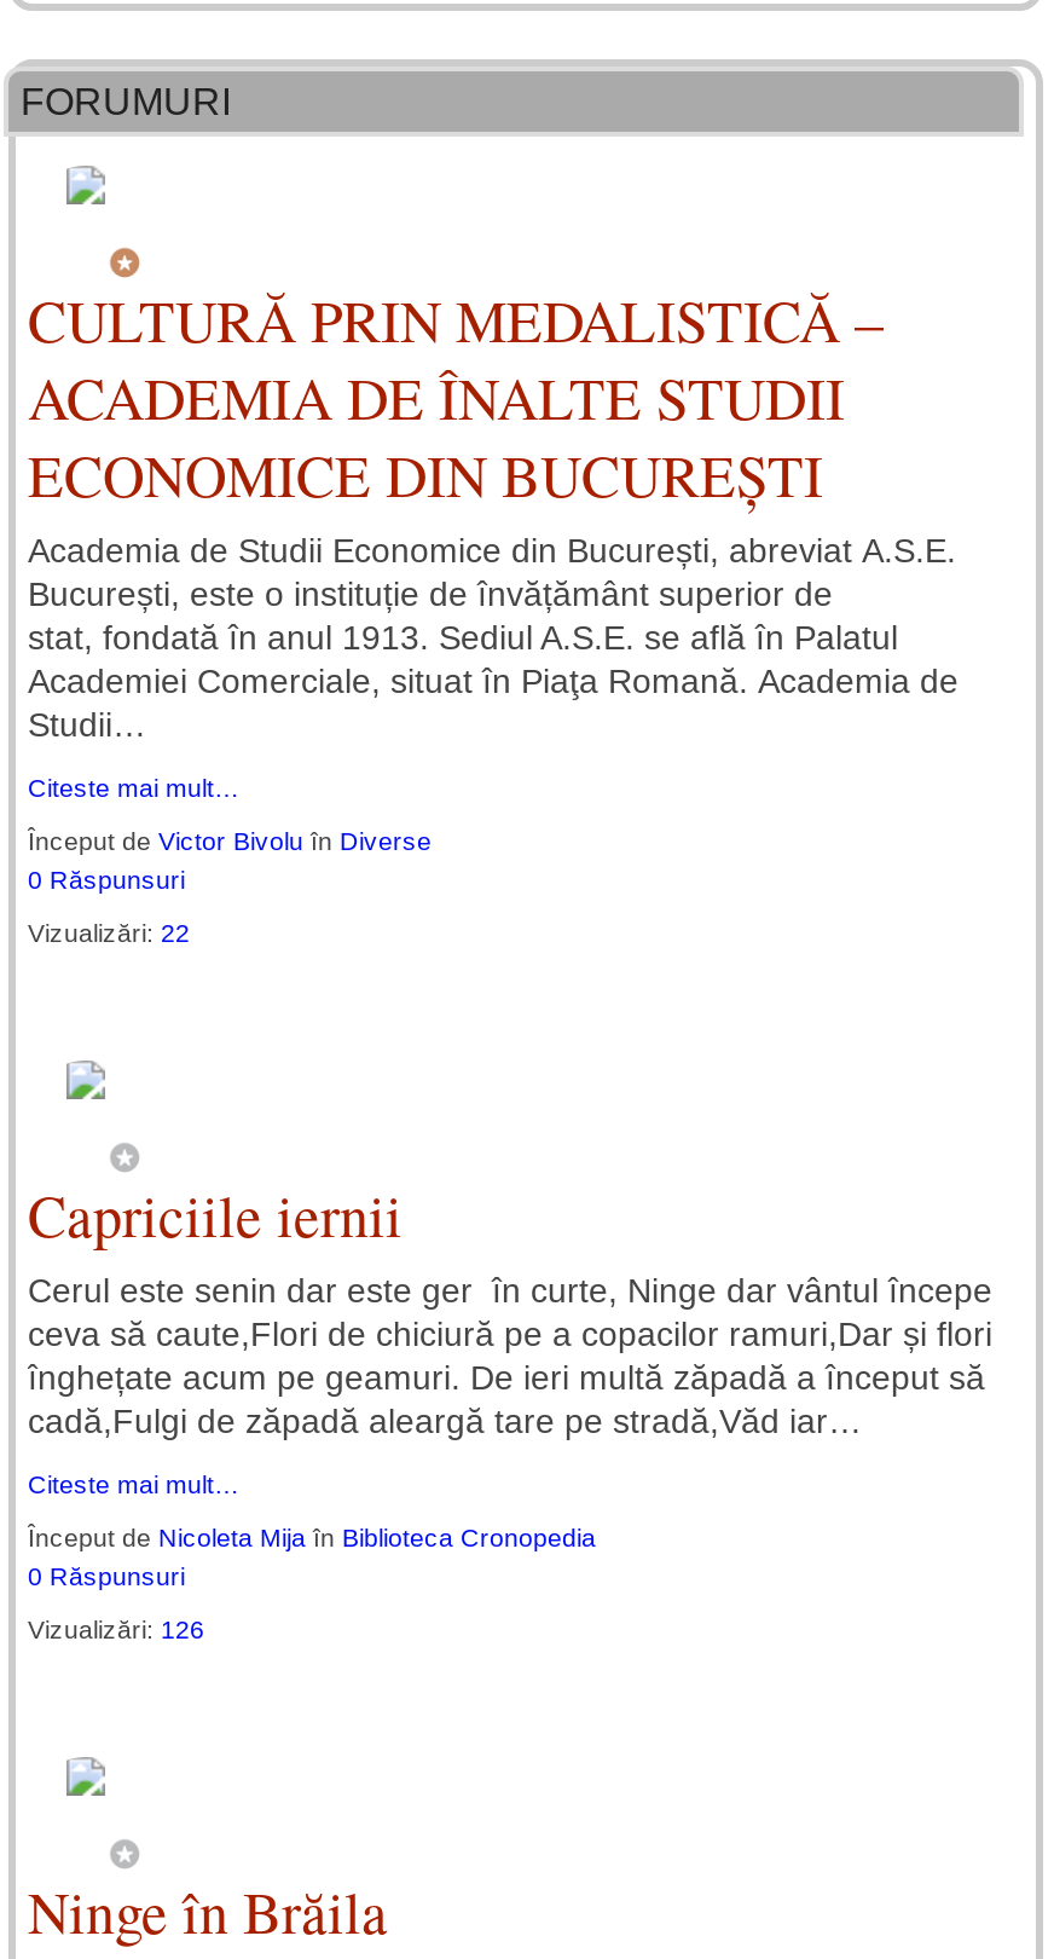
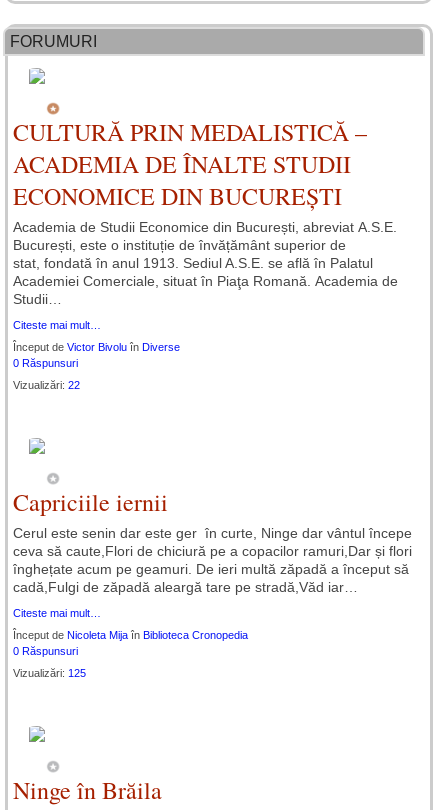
- Vizualizări: 126
+ Vizualizări: 125
